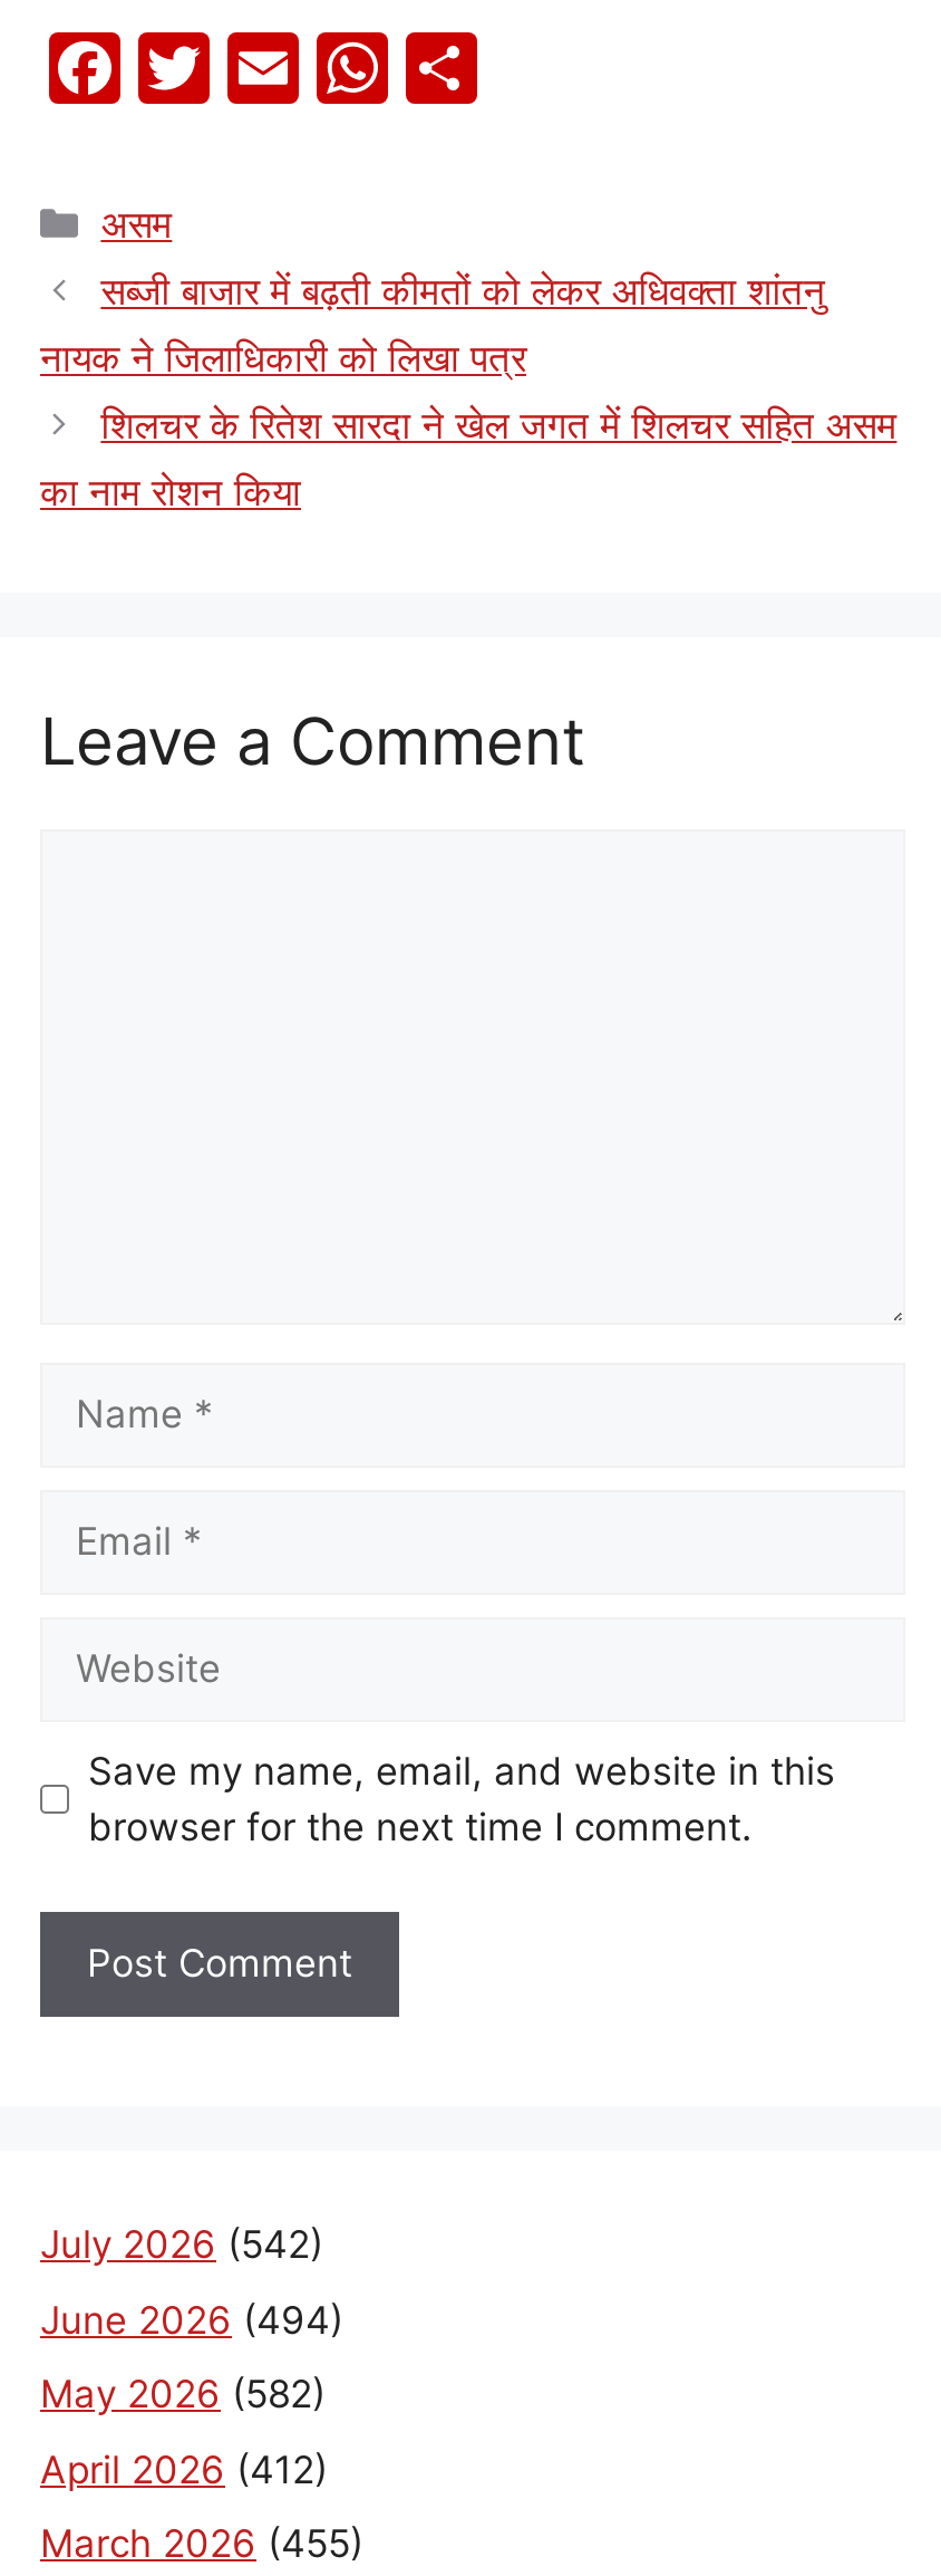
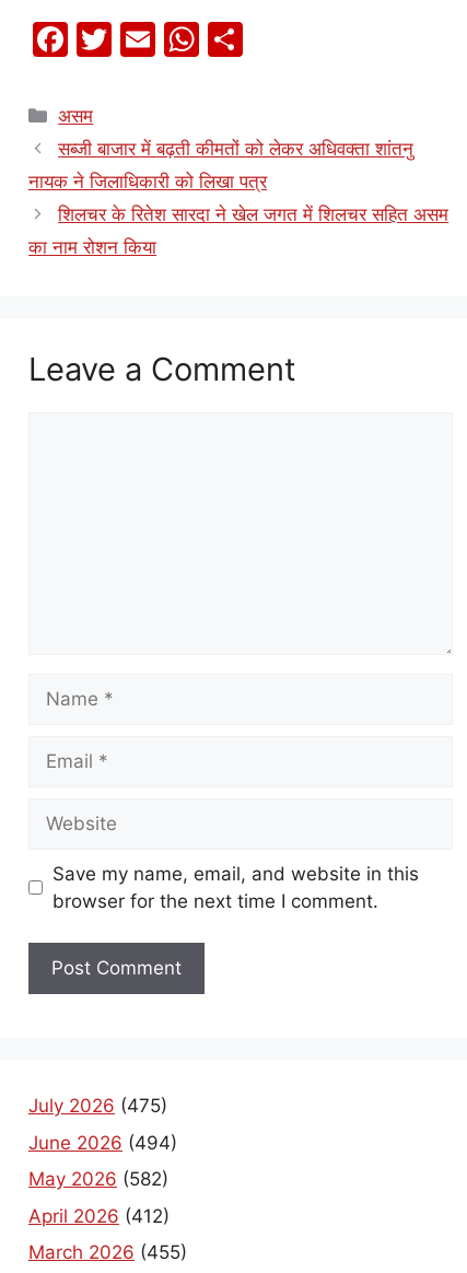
- July 2026 (542)
+ July 2026 (475)
